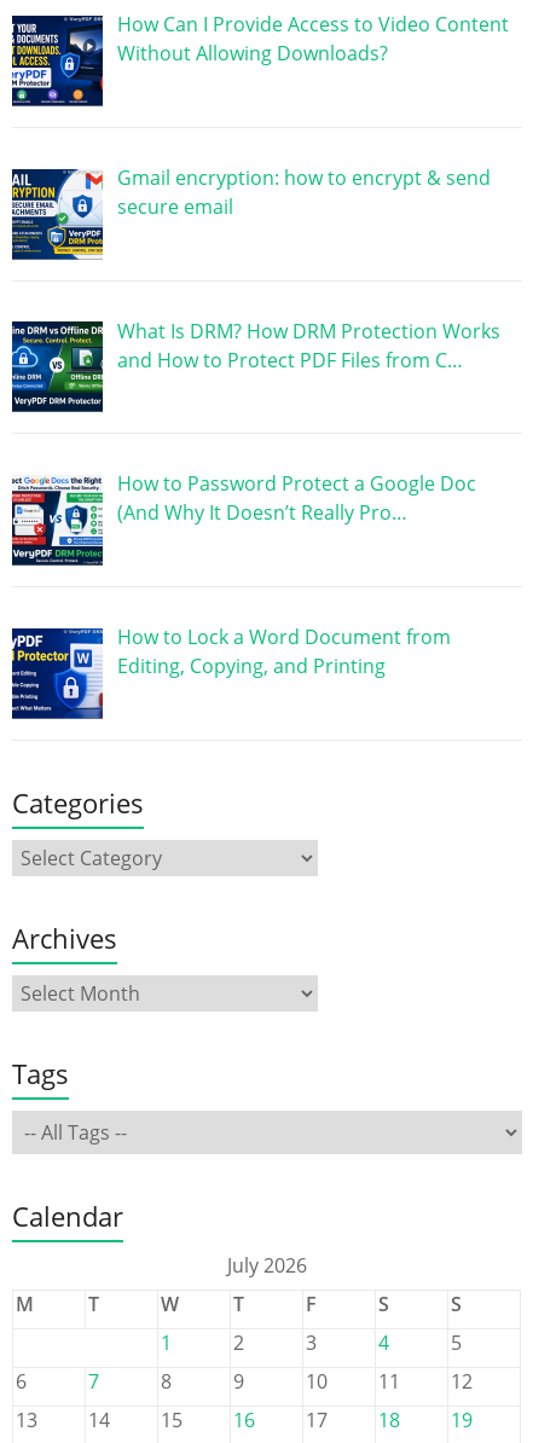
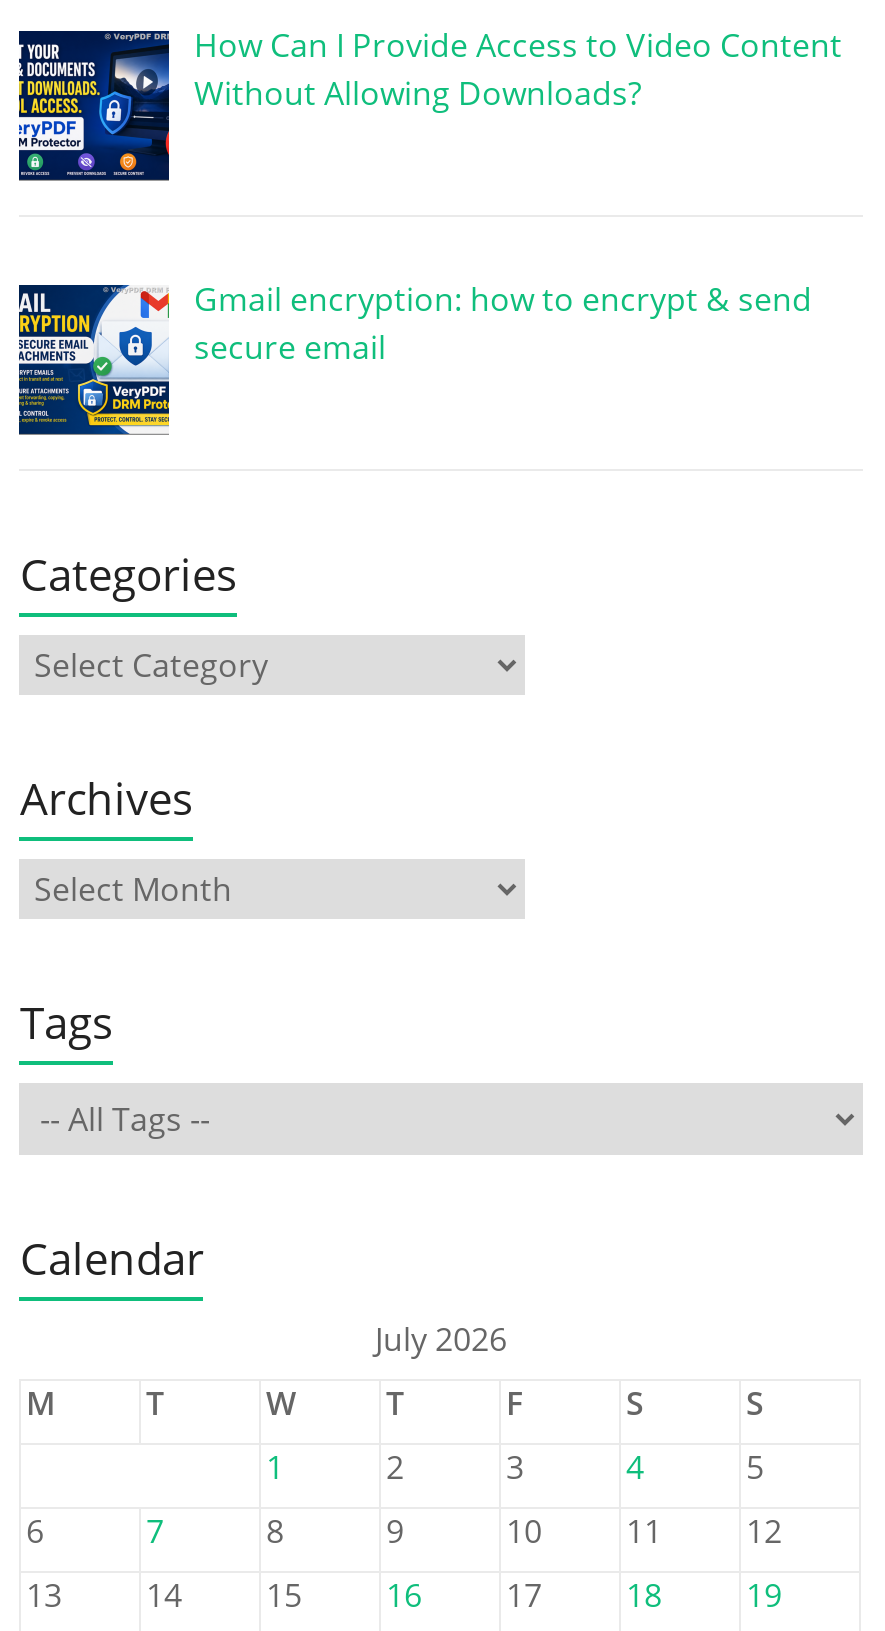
- [image]
- What Is DRM? How DRM Protection Works
- and How to Protect PDF Files from C…

- [image]
- How to Password Protect a Google Doc
- (And Why It Doesn’t Really Pro…

- [image]
- How to Lock a Word Document from
- Editing, Copying, and Printing
